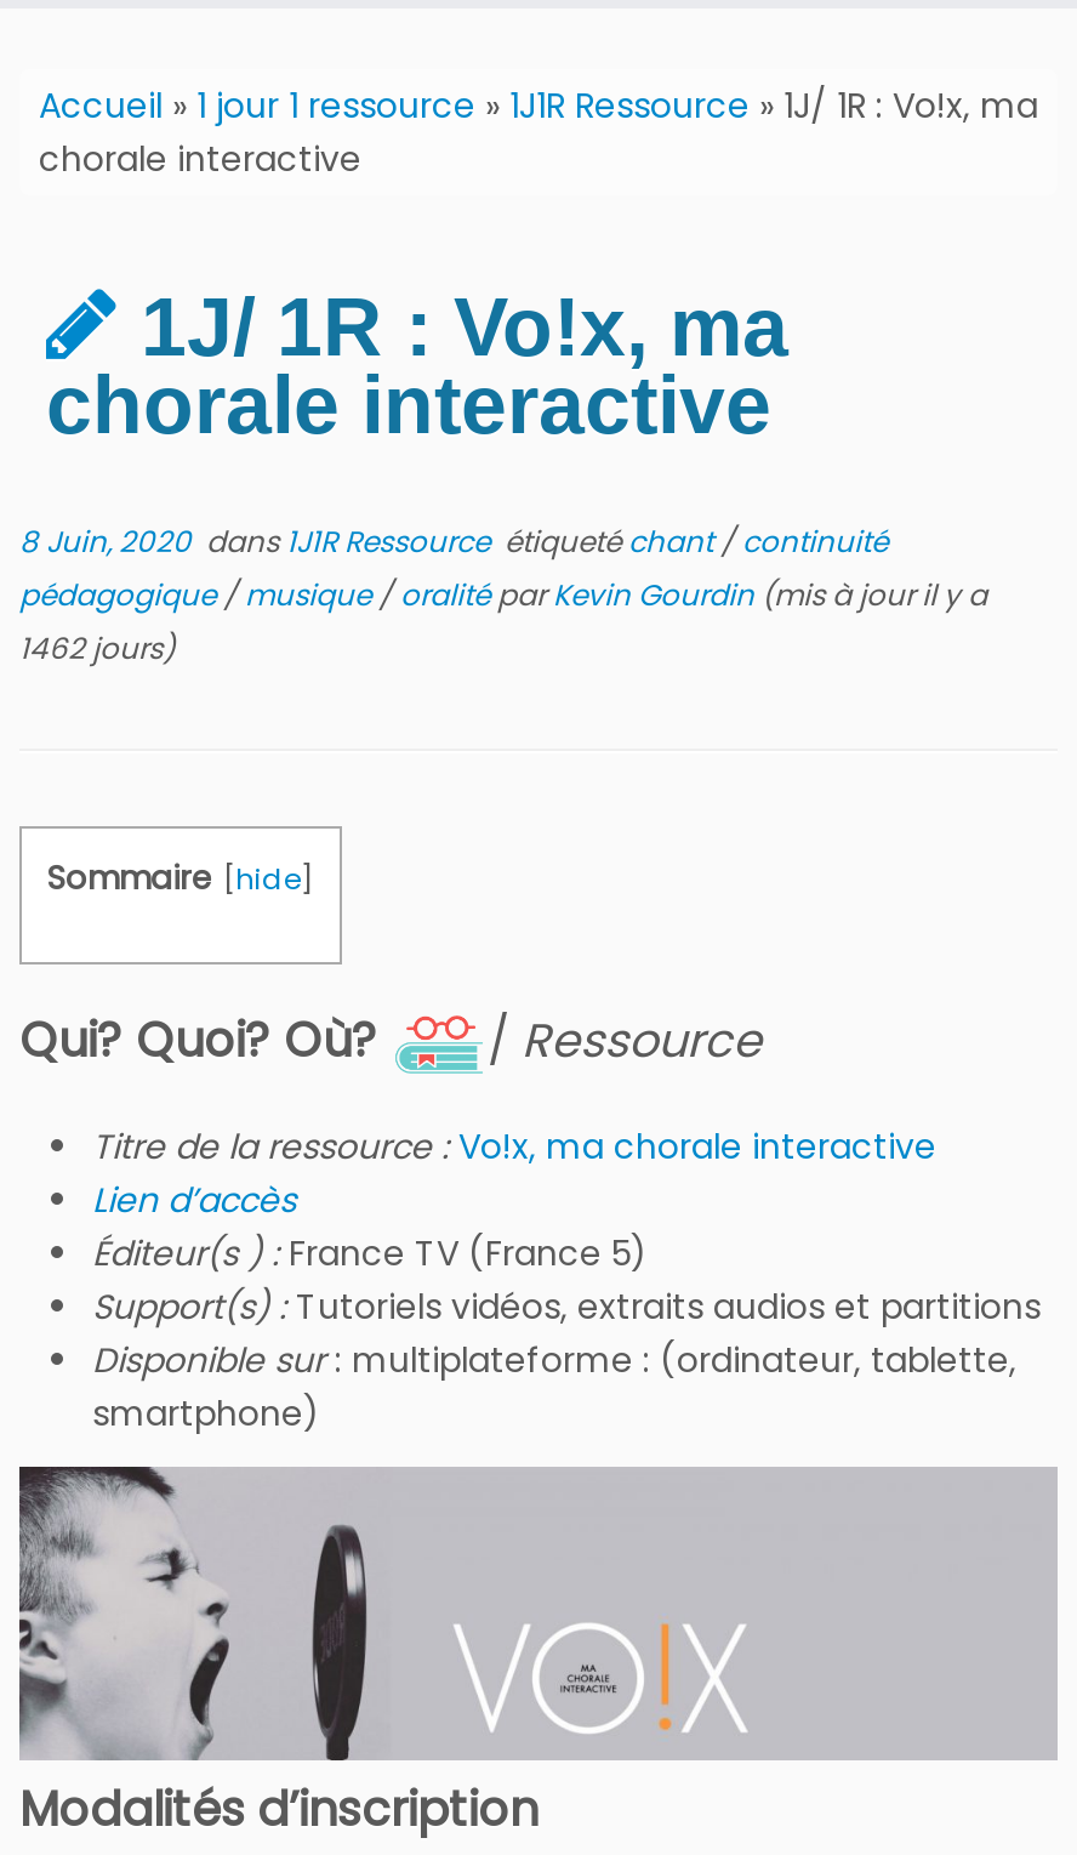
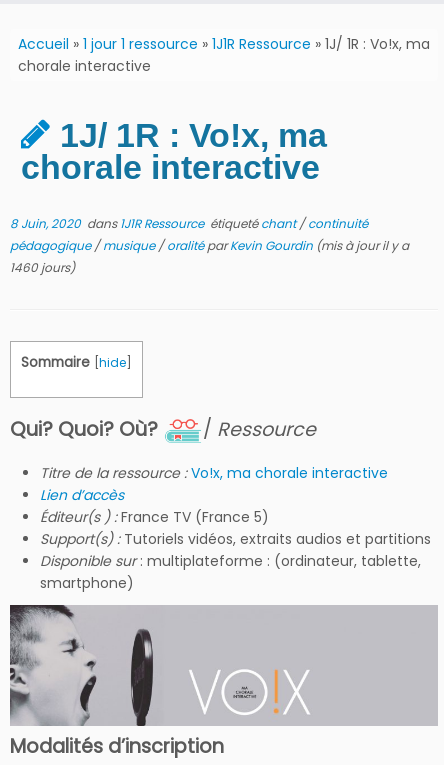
- 1462 jours)
+ 1460 jours)
